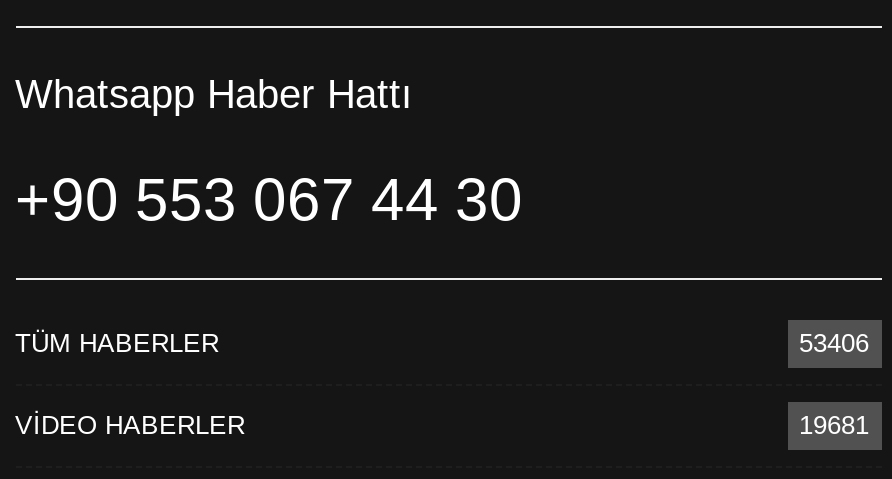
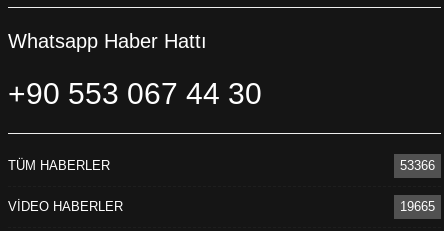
- 53406
+ 53366

- 19681
+ 19665
